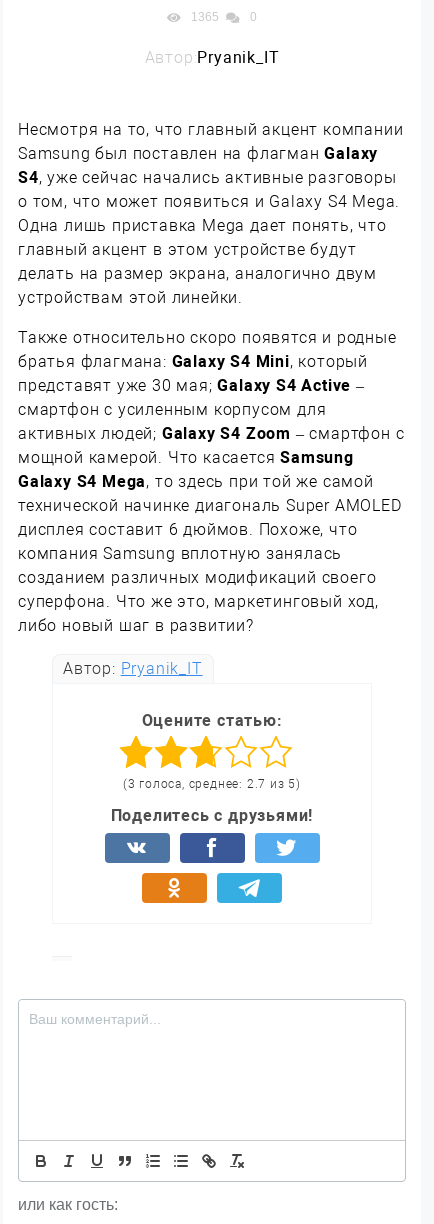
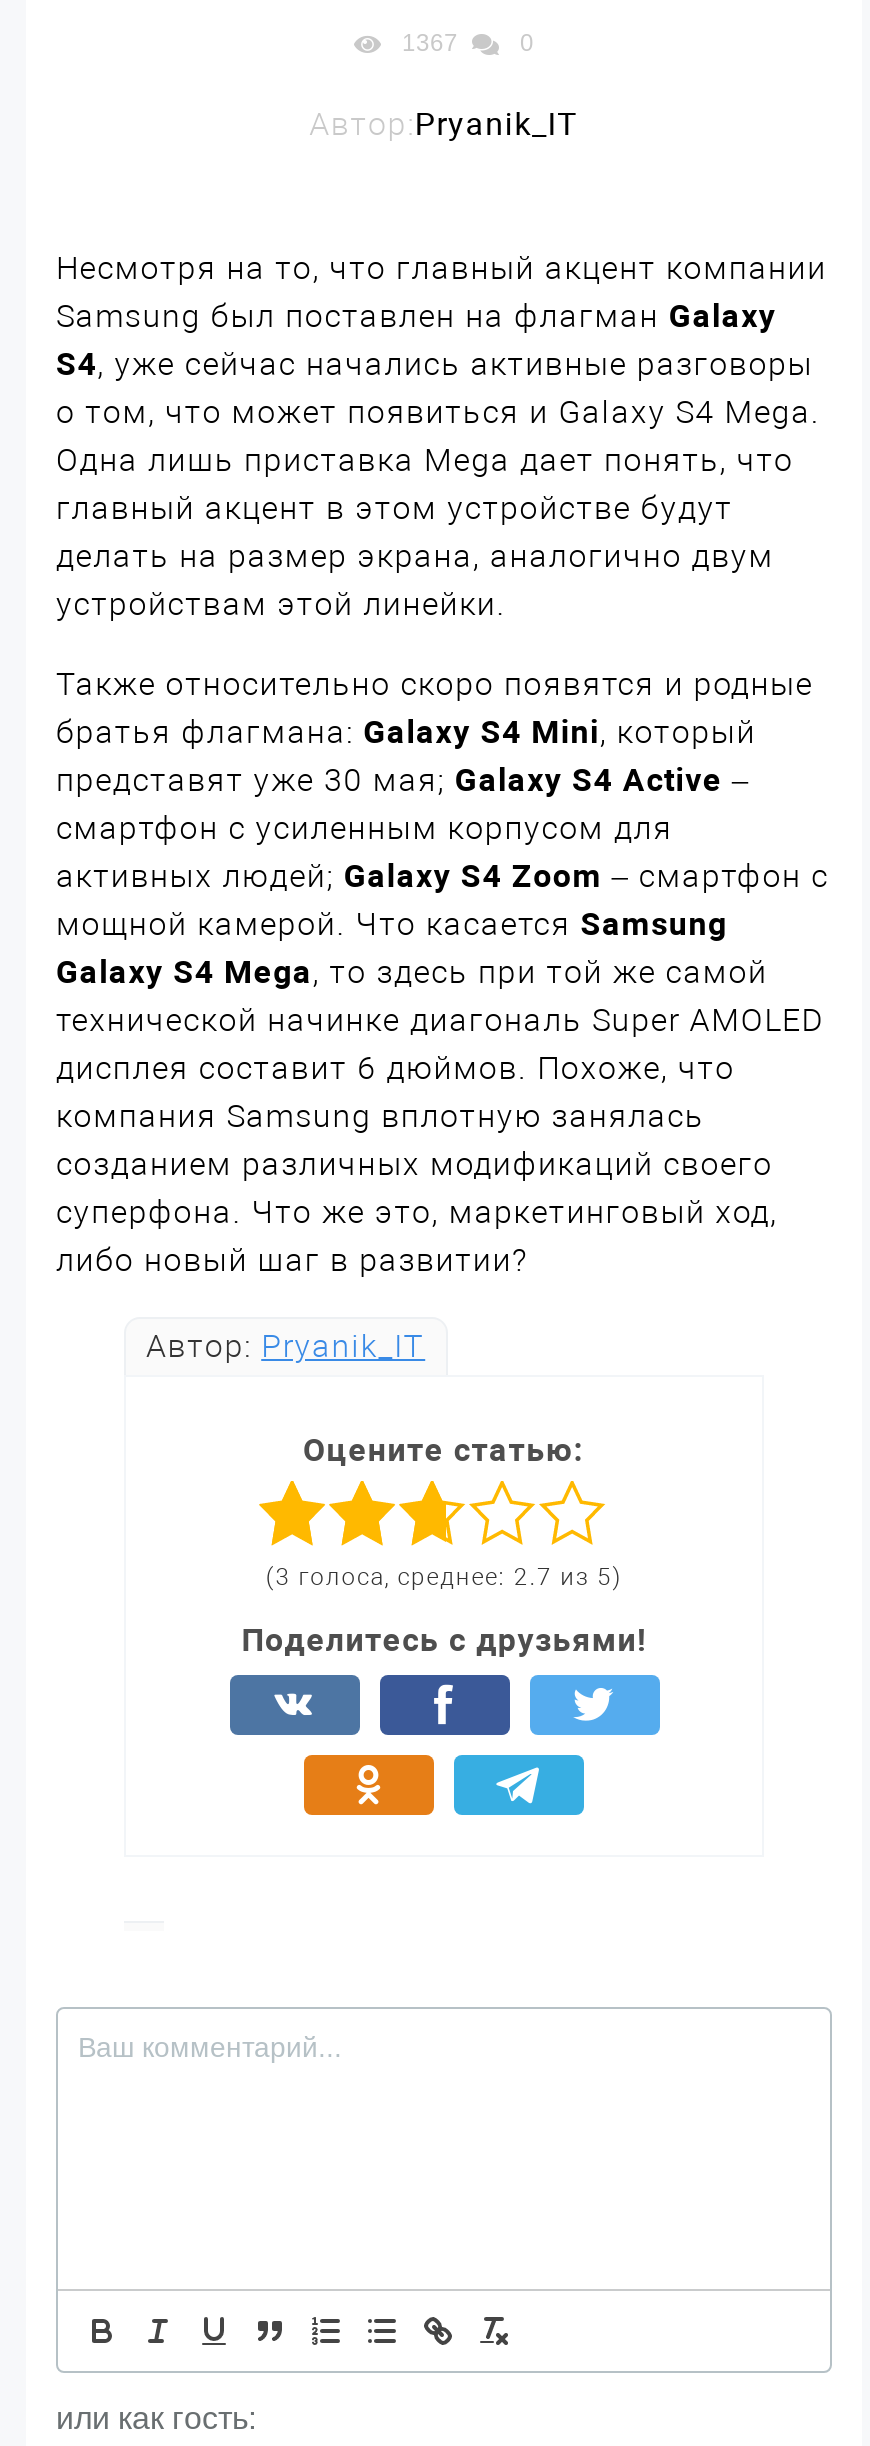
- 1365
+ 1367
